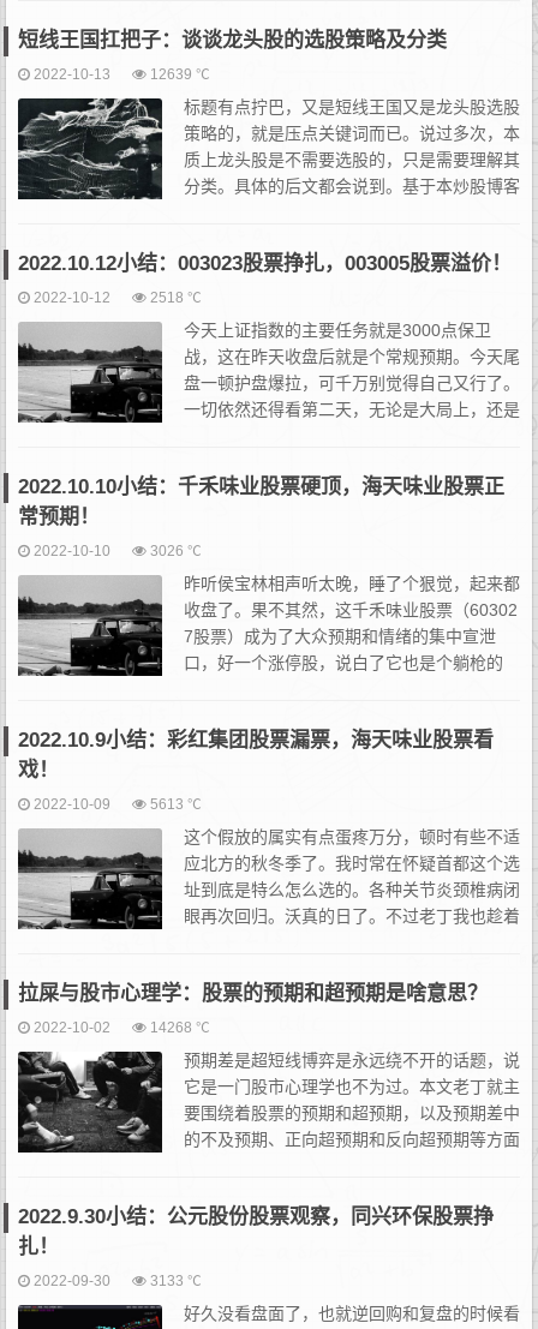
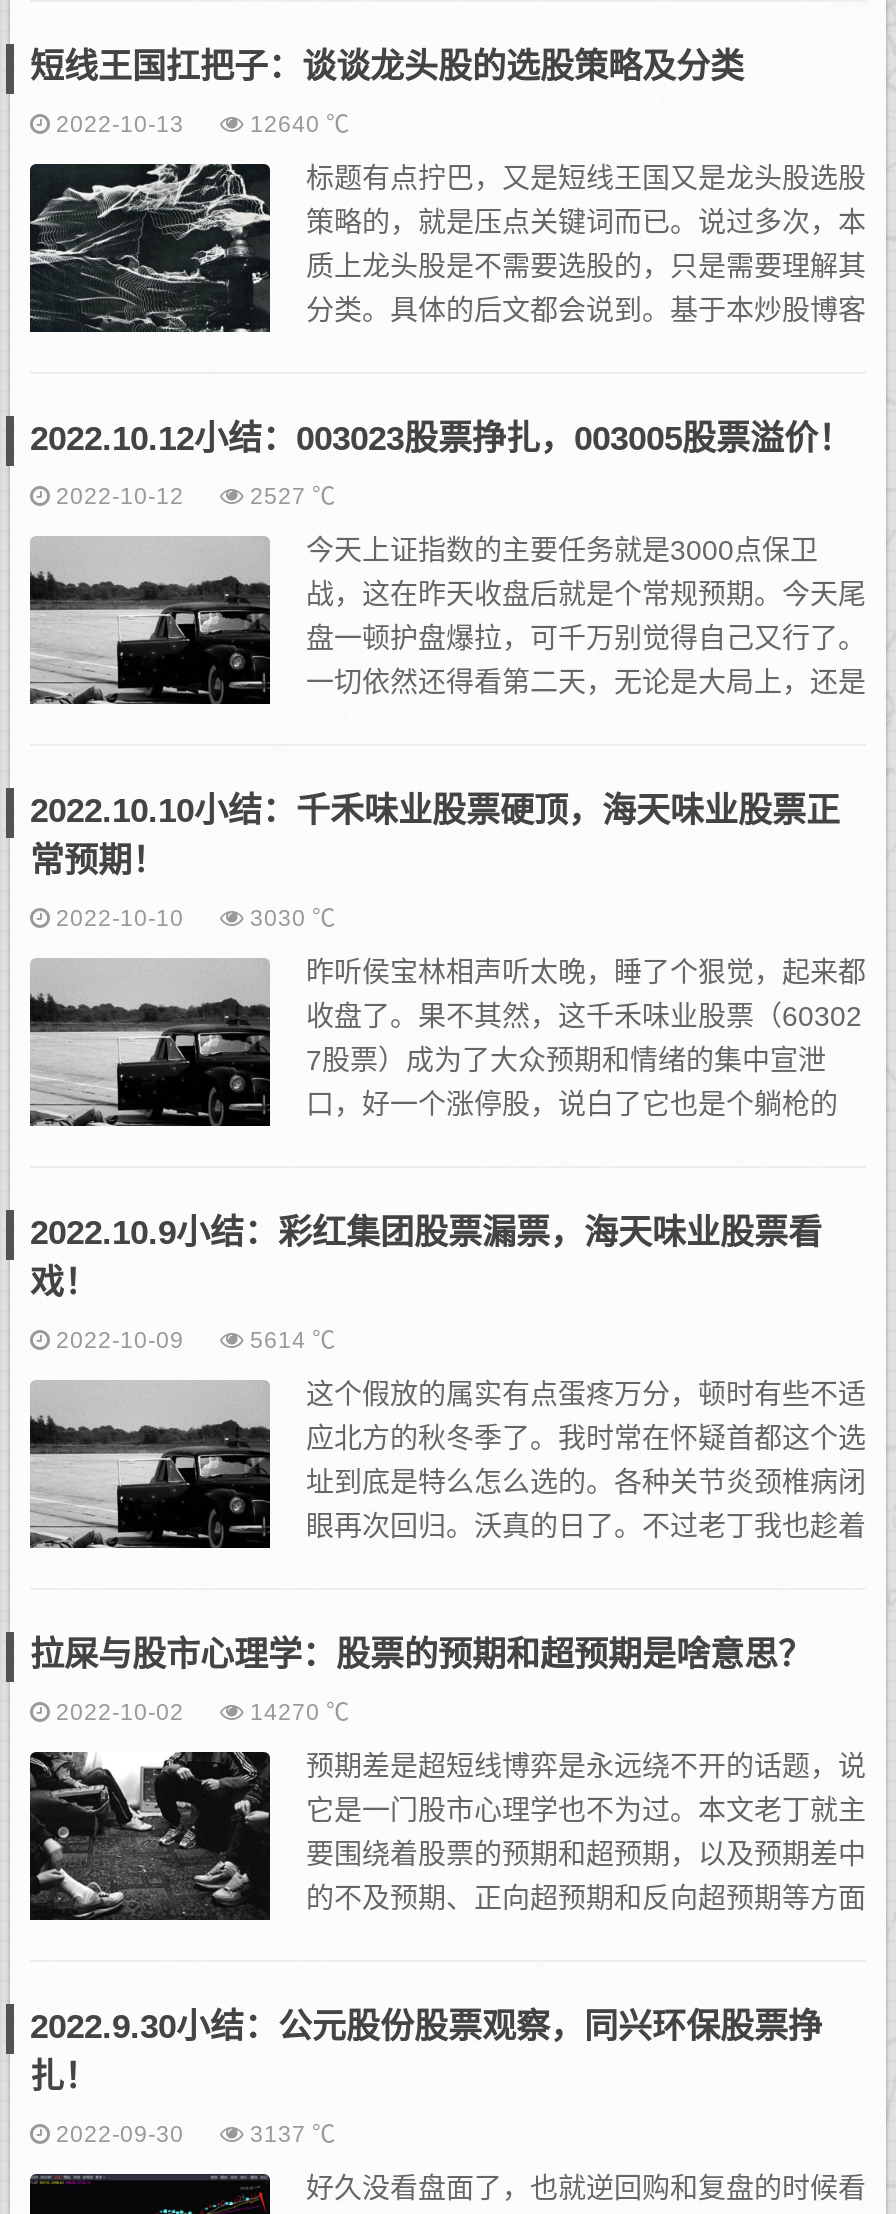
- 12639 ℃
+ 12640 ℃

- 2518 ℃
+ 2527 ℃

- 3026 ℃
+ 3030 ℃

- 5613 ℃
+ 5614 ℃

- 14268 ℃
+ 14270 ℃

- 3133 ℃
+ 3137 ℃
